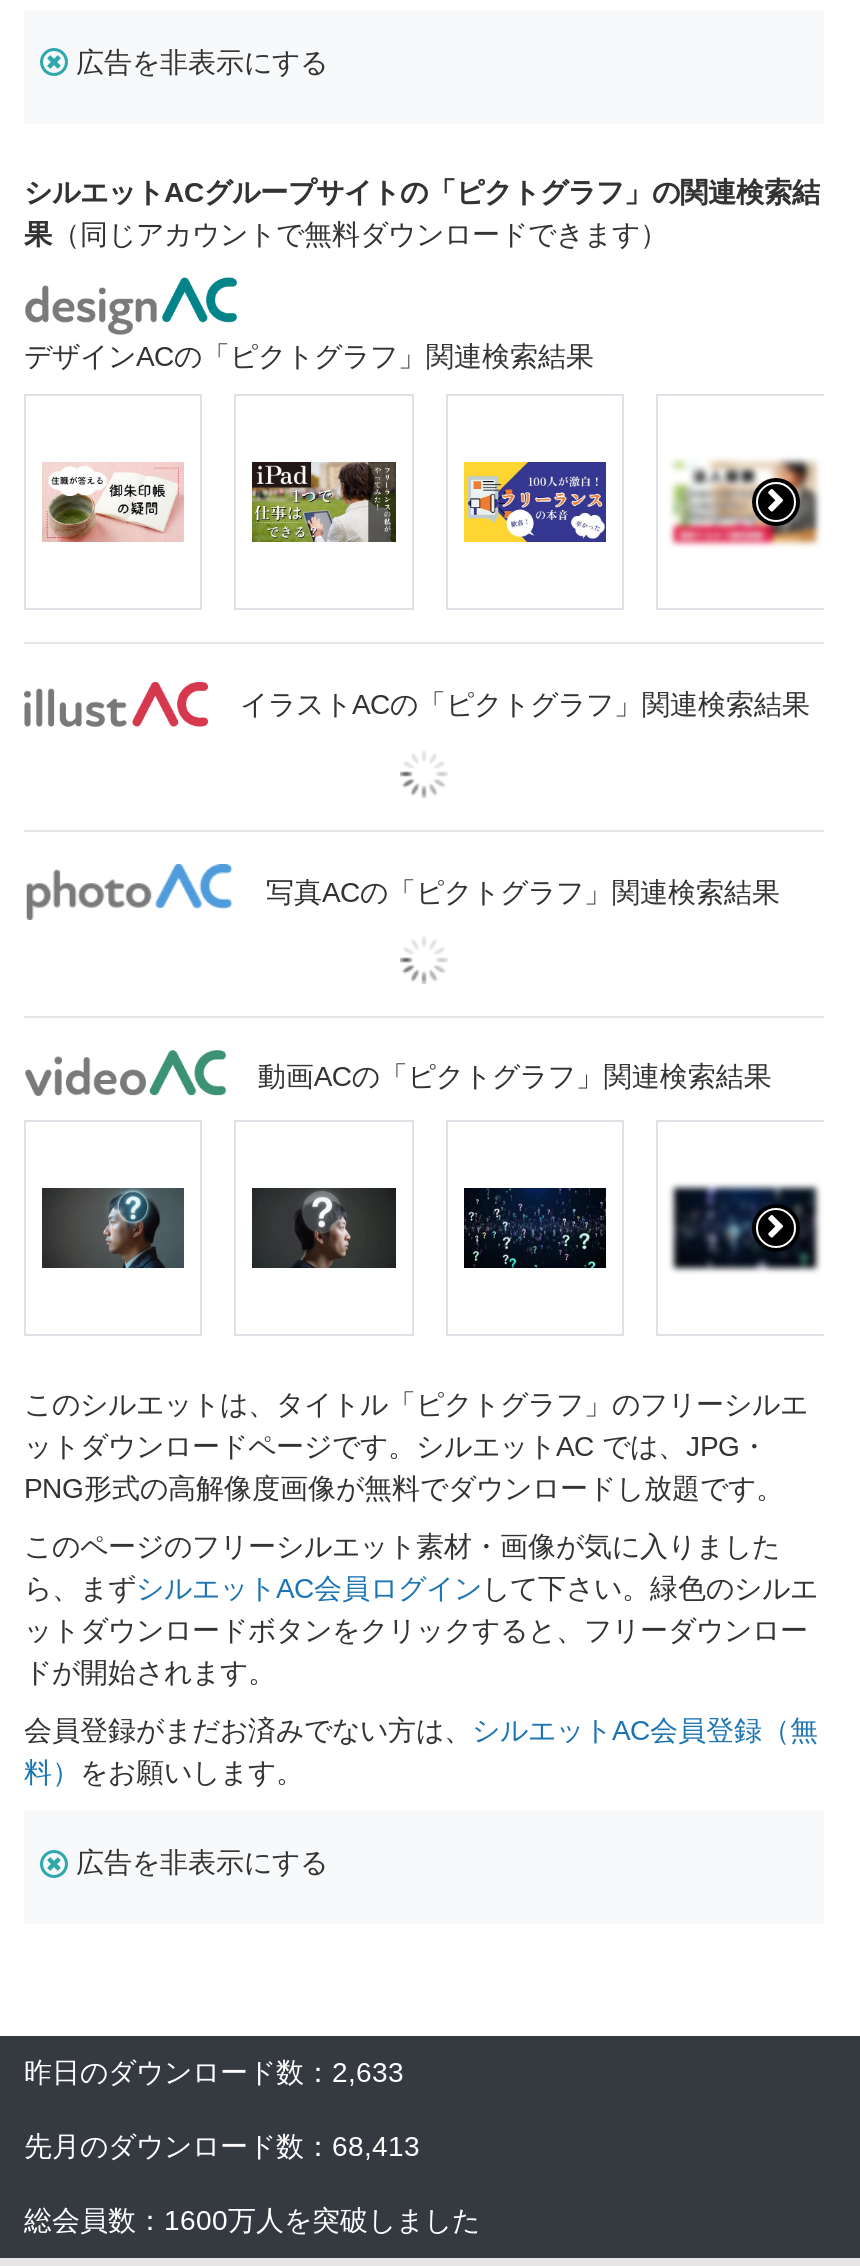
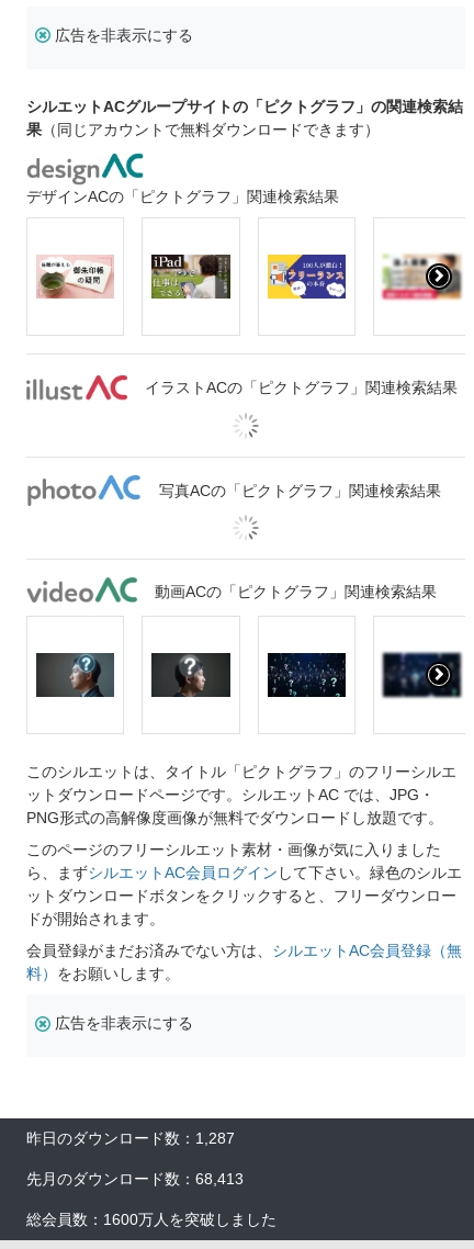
- 昨日のダウンロード数：2,633
+ 昨日のダウンロード数：1,287
